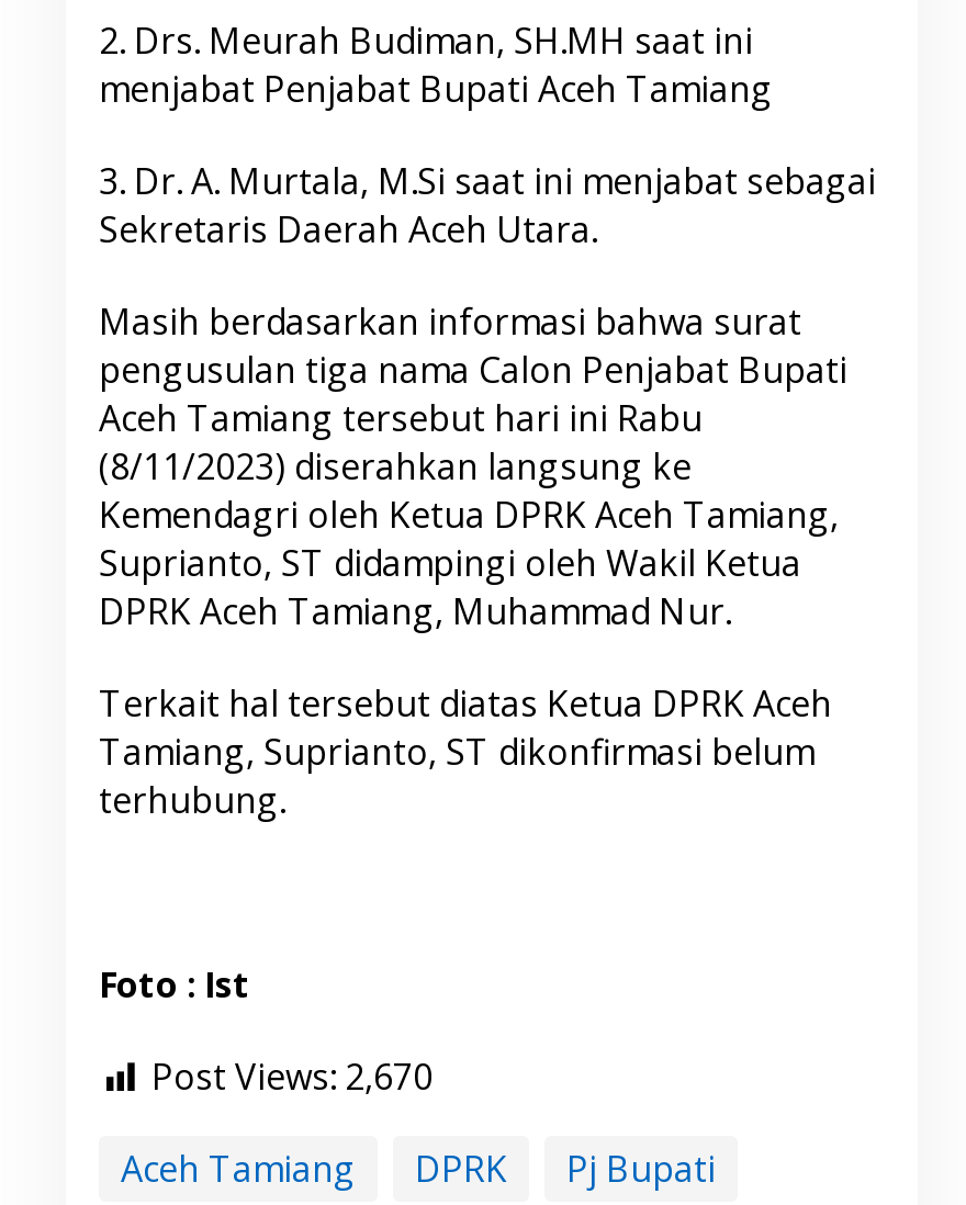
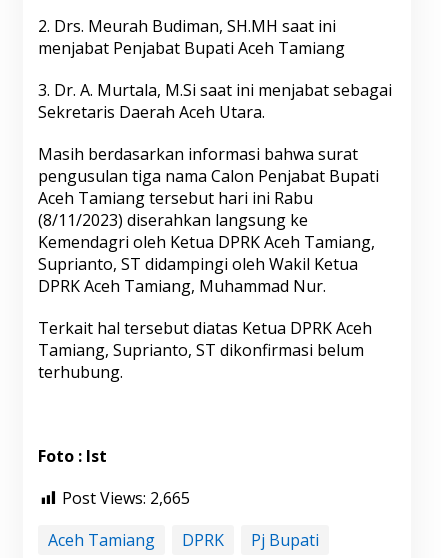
- Post Views: 2,670
+ Post Views: 2,665
